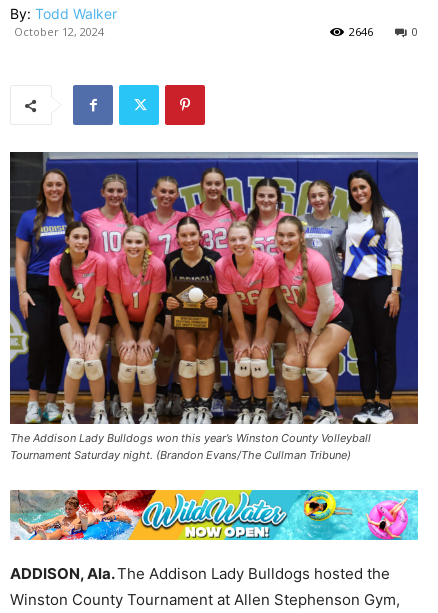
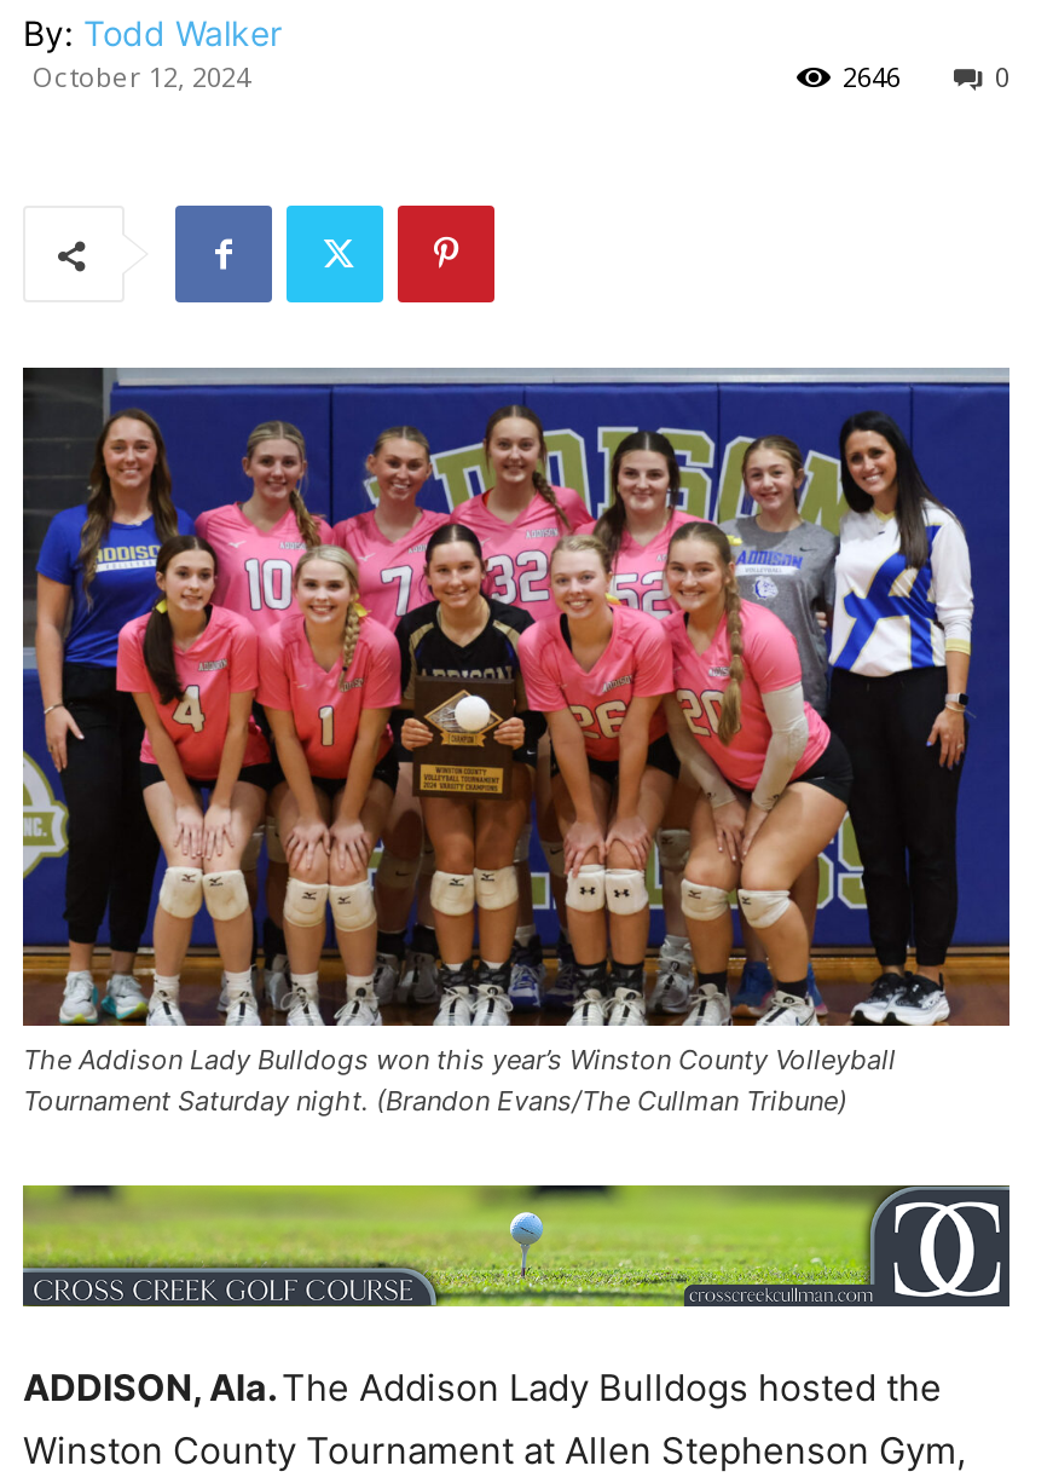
- [image]
+ [image]
